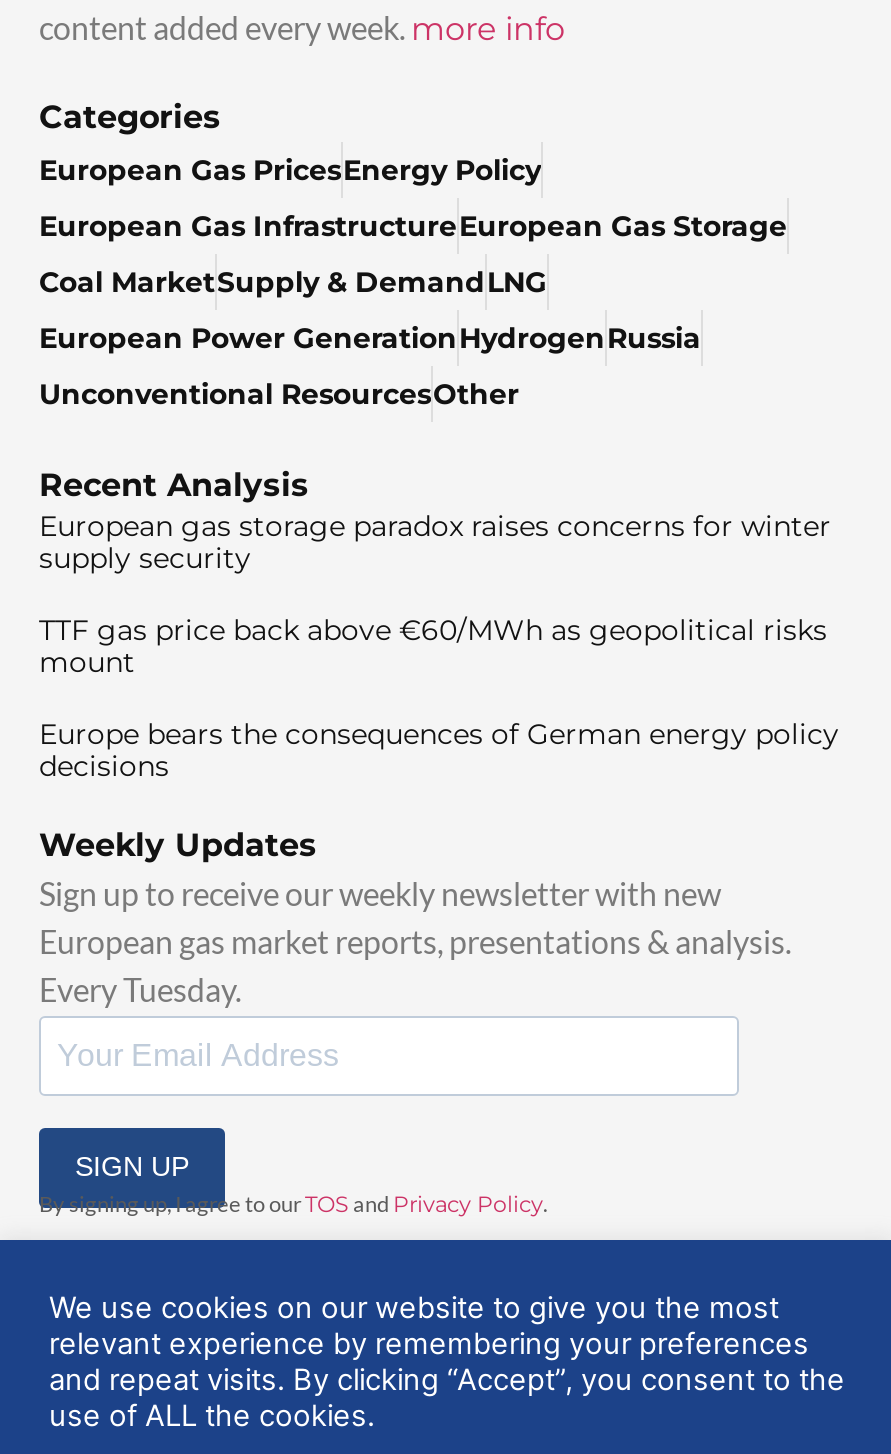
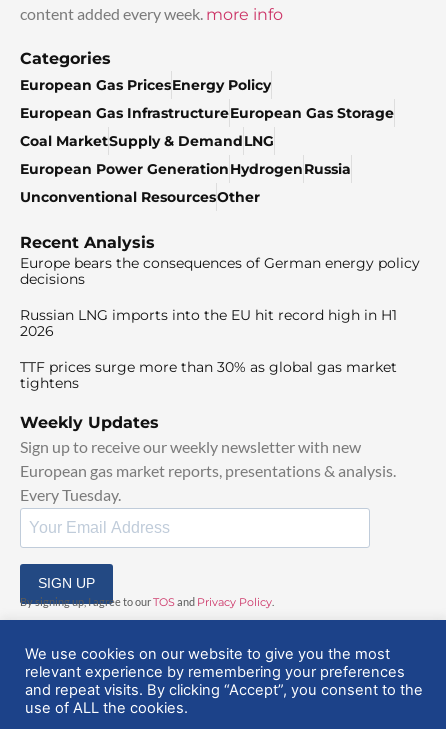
- European gas storage paradox raises concerns for winter
- supply security
- TTF gas price back above €60/MWh as geopolitical risks
- mount

moved up: Europe bears the consequences of German energy policy | decisions

+ Russian LNG imports into the EU hit record high in H1
+ 2026
+ TTF prices surge more than 30% as global gas market
+ tightens
